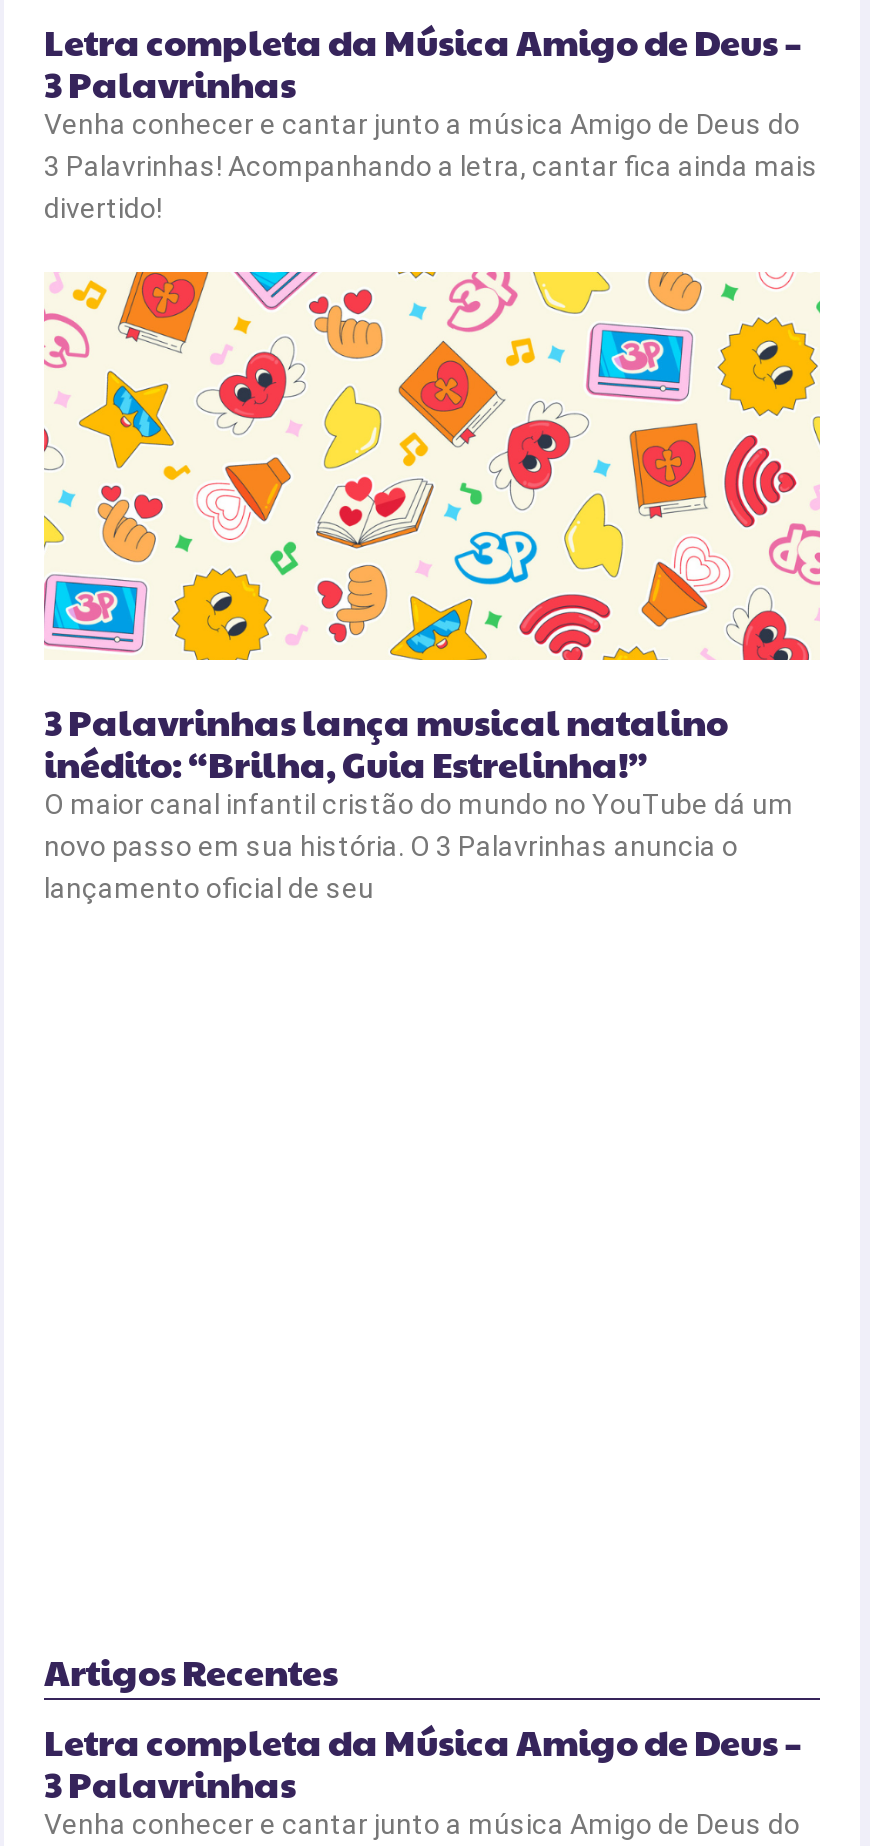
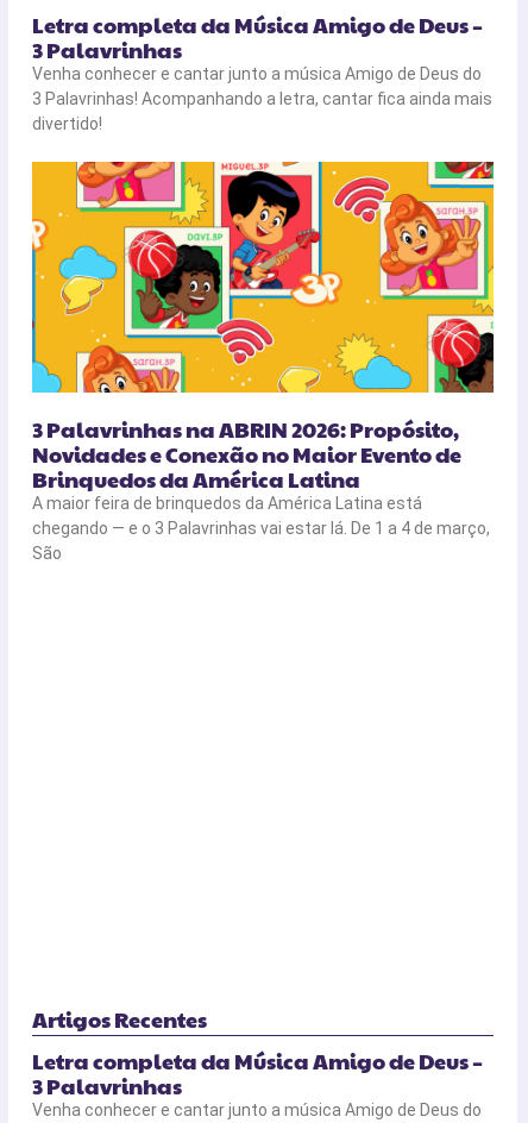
- [image]
- 3 Palavrinhas lança musical natalino
- inédito: “Brilha, Guia Estrelinha!”
- O maior canal infantil cristão do mundo no YouTube dá um
- novo passo em sua história. O 3 Palavrinhas anuncia o
- lançamento oficial de seu
+ [image]
+ 3 Palavrinhas na ABRIN 2026: Propósito,
+ Novidades e Conexão no Maior Evento de
+ Brinquedos da América Latina
+ A maior feira de brinquedos da América Latina está
+ chegando — e o 3 Palavrinhas vai estar lá. De 1 a 4 de março,
+ São
